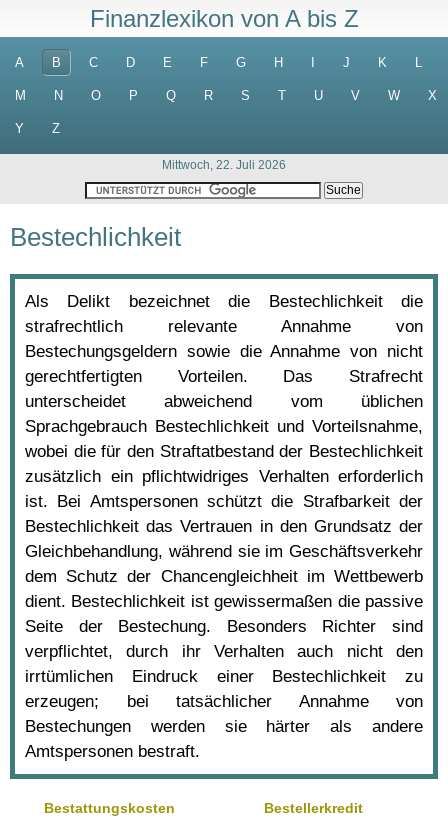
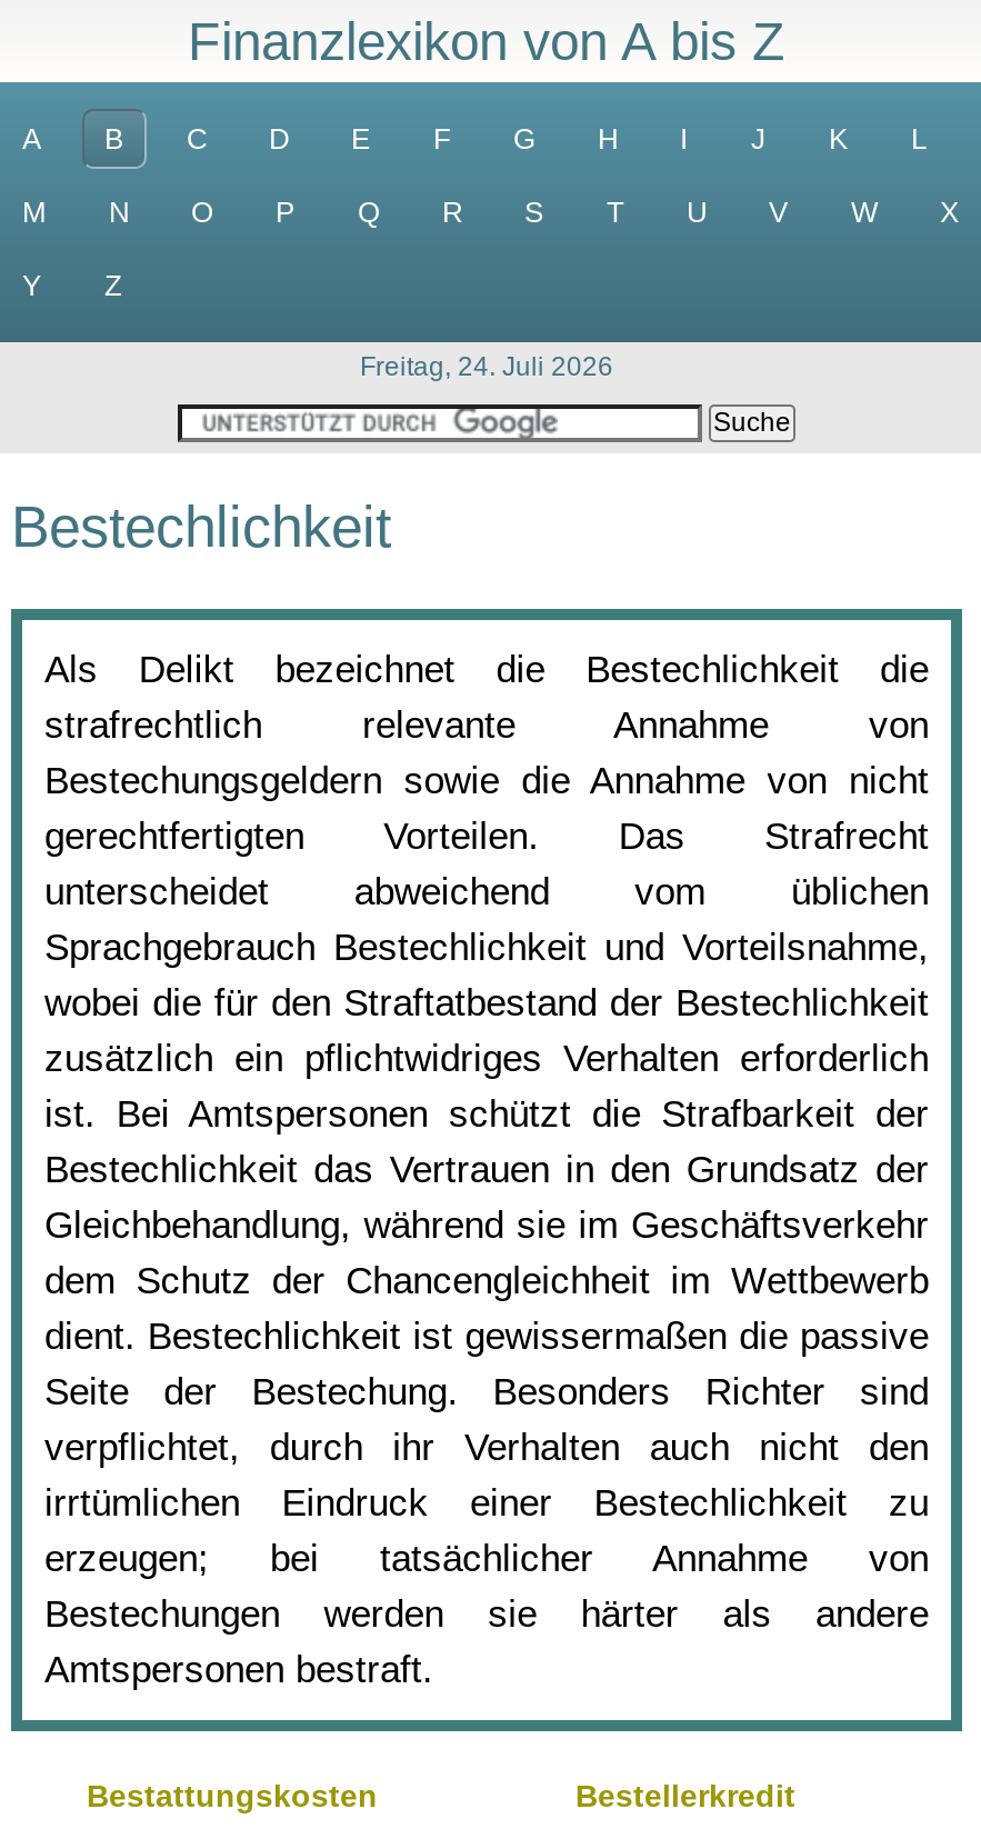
- Mittwoch, 22. Juli 2026
+ Freitag, 24. Juli 2026
